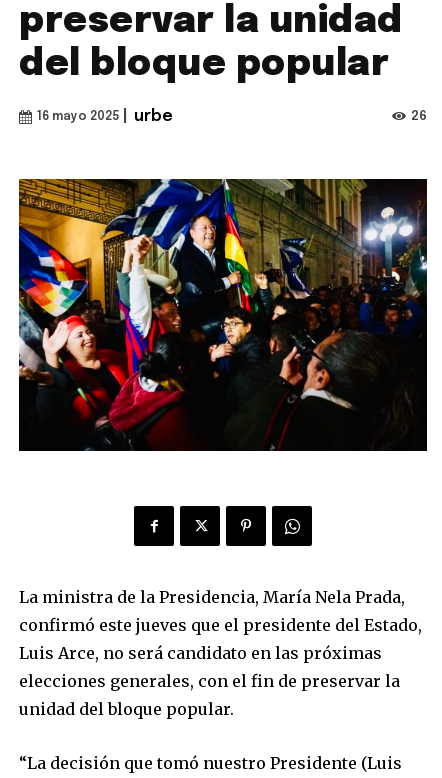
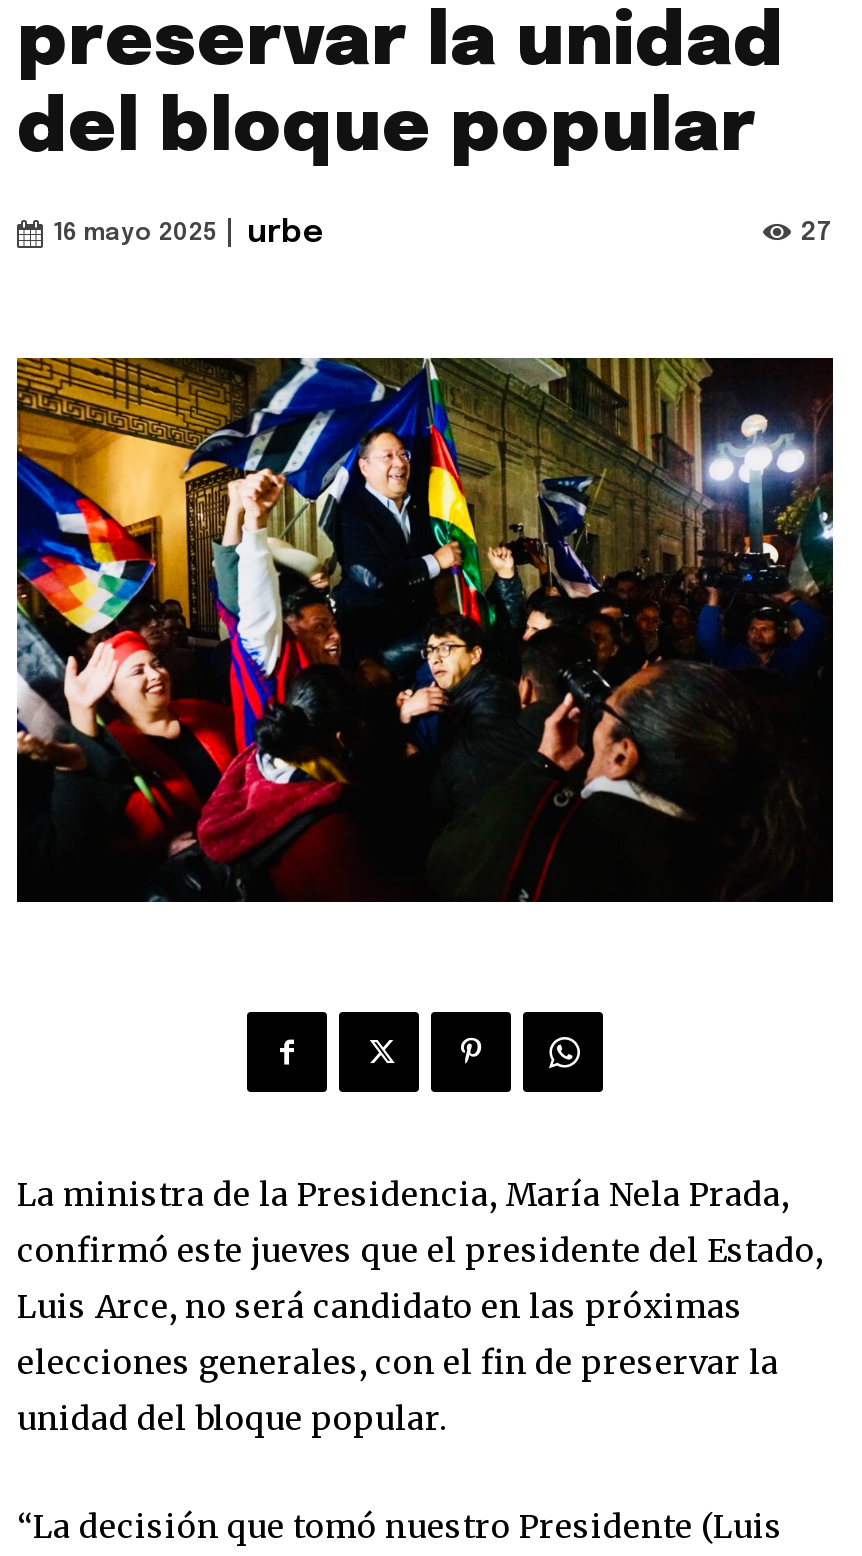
- 26
+ 27
